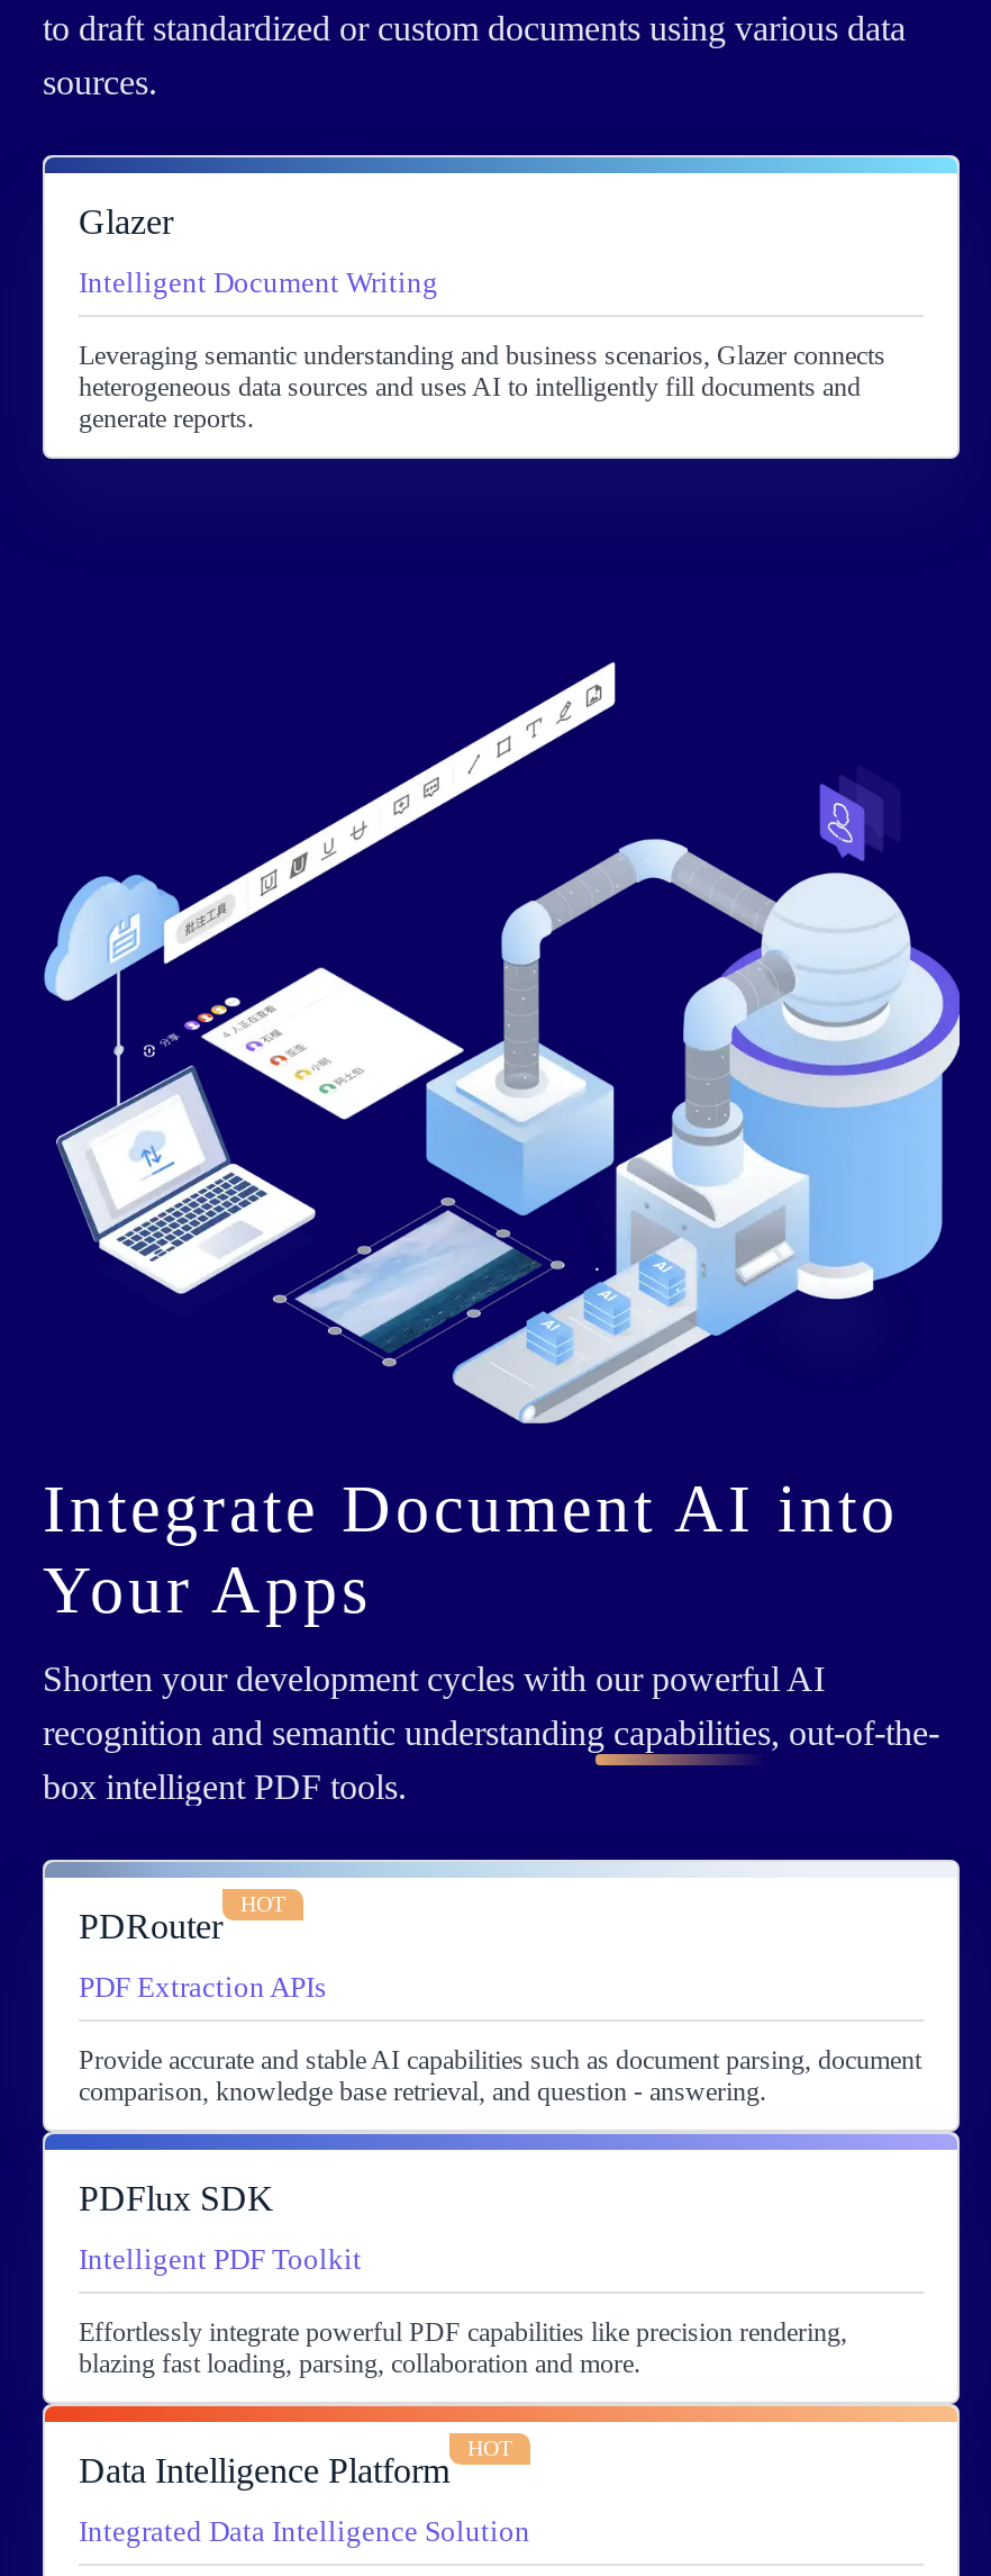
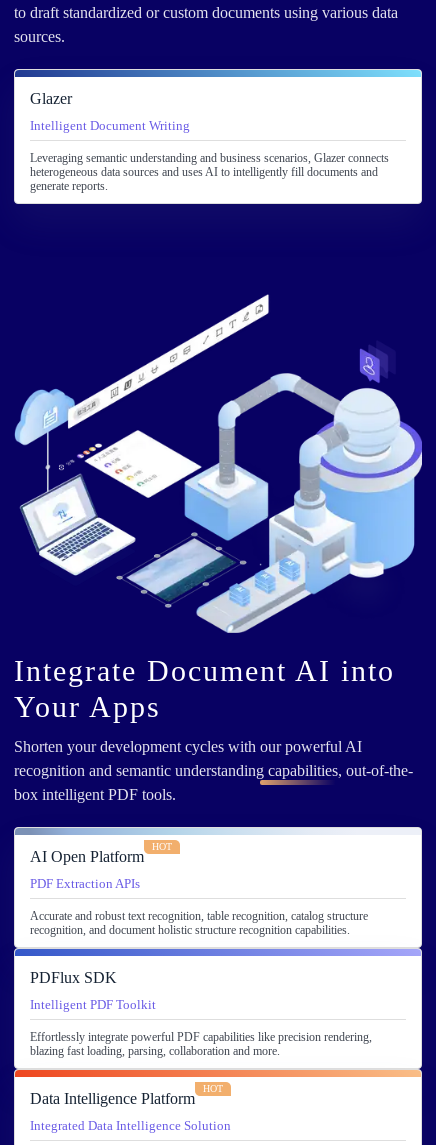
- PDRouter
+ AI Open Platform

- Provide accurate and stable AI capabilities such as document parsing, document
- comparison, knowledge base retrieval, and question - answering.
+ Accurate and robust text recognition, table recognition, catalog structure
+ recognition, and document holistic structure recognition capabilities.
